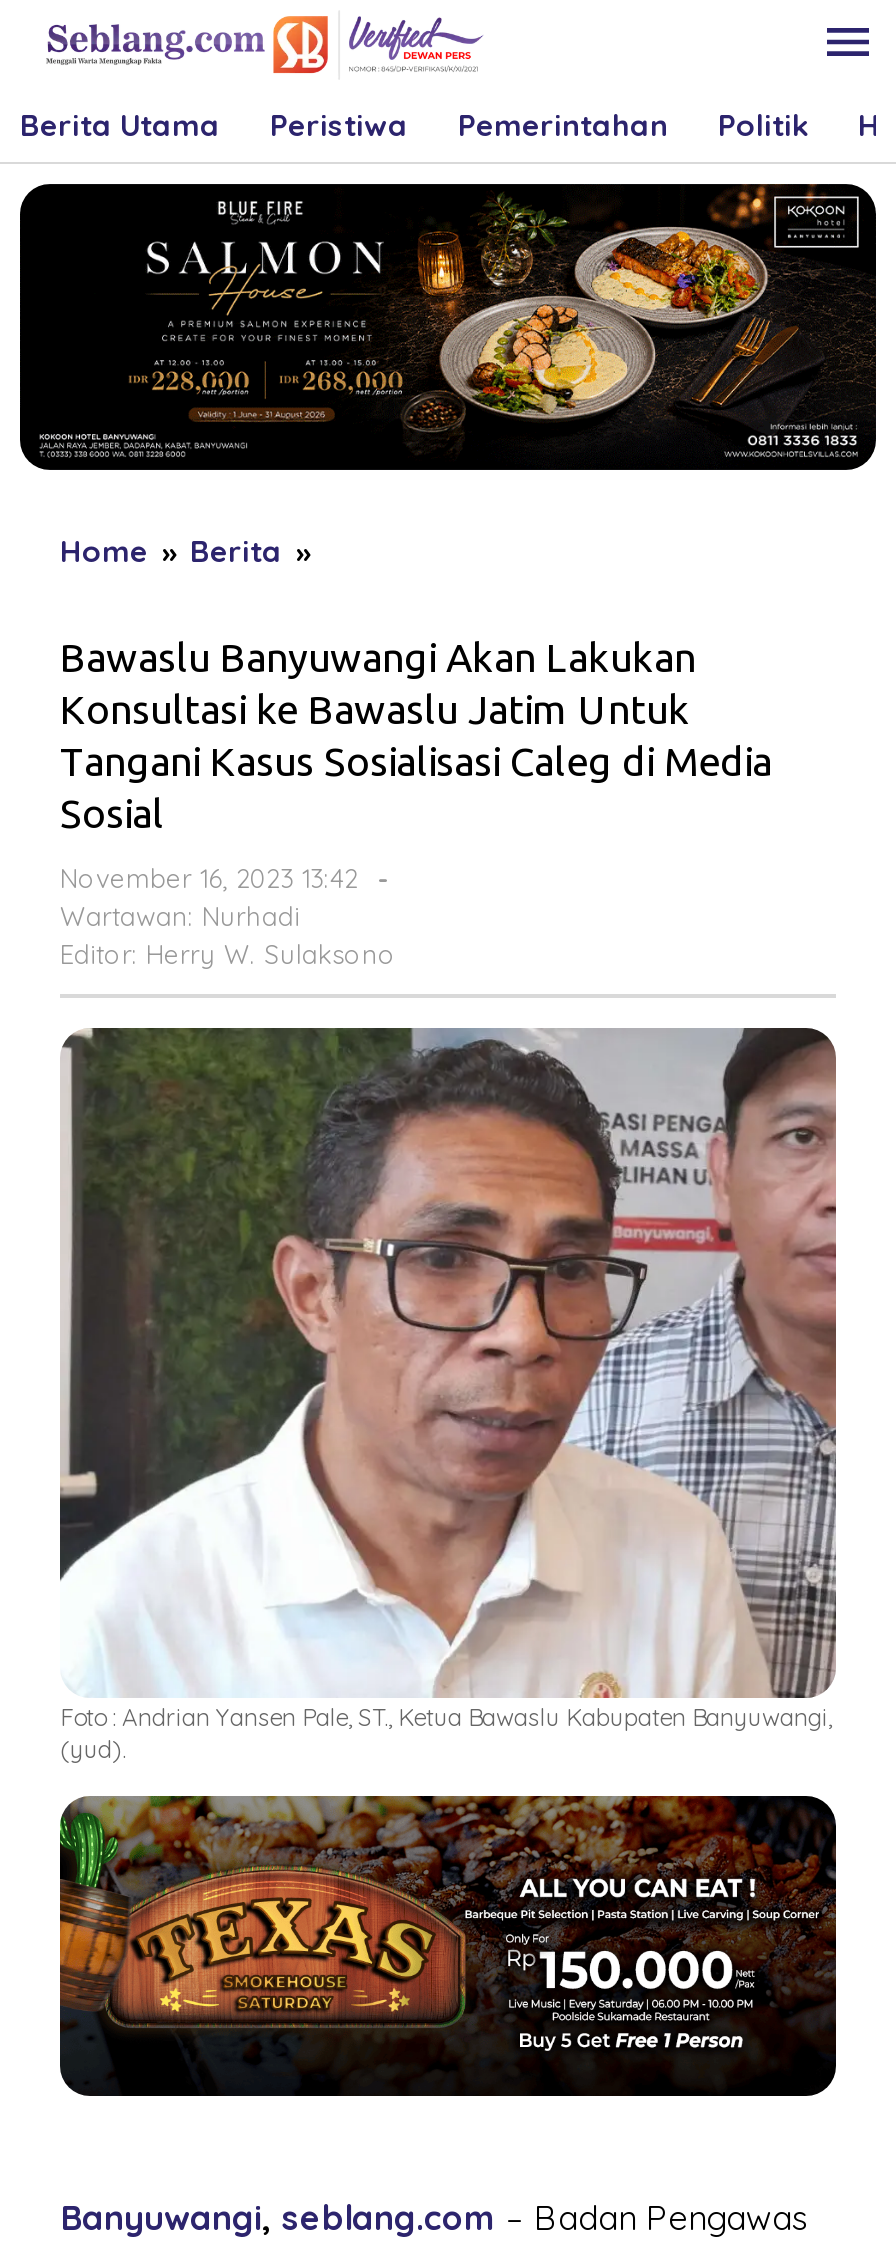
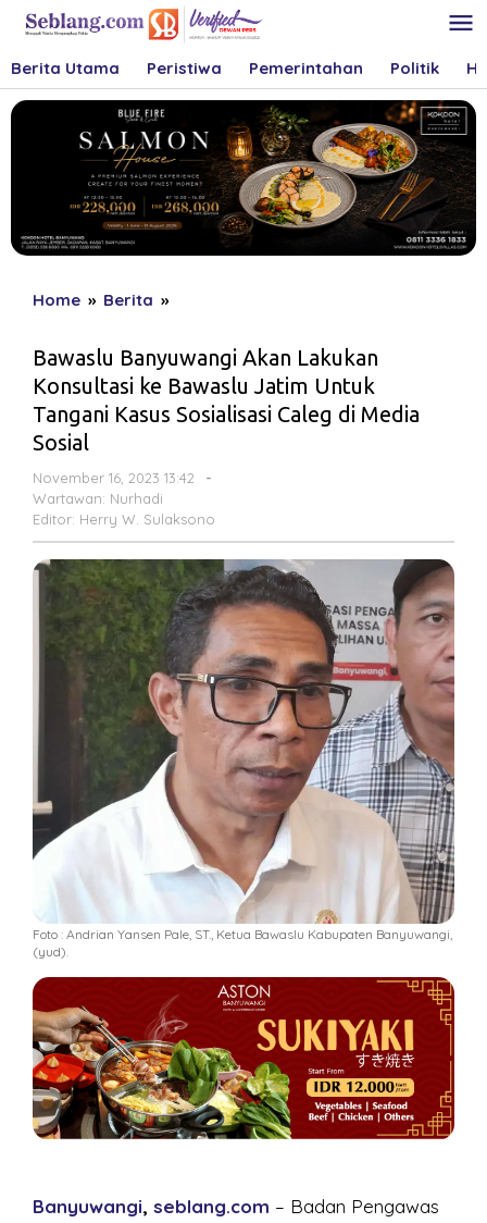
- [image]
+ [image]
